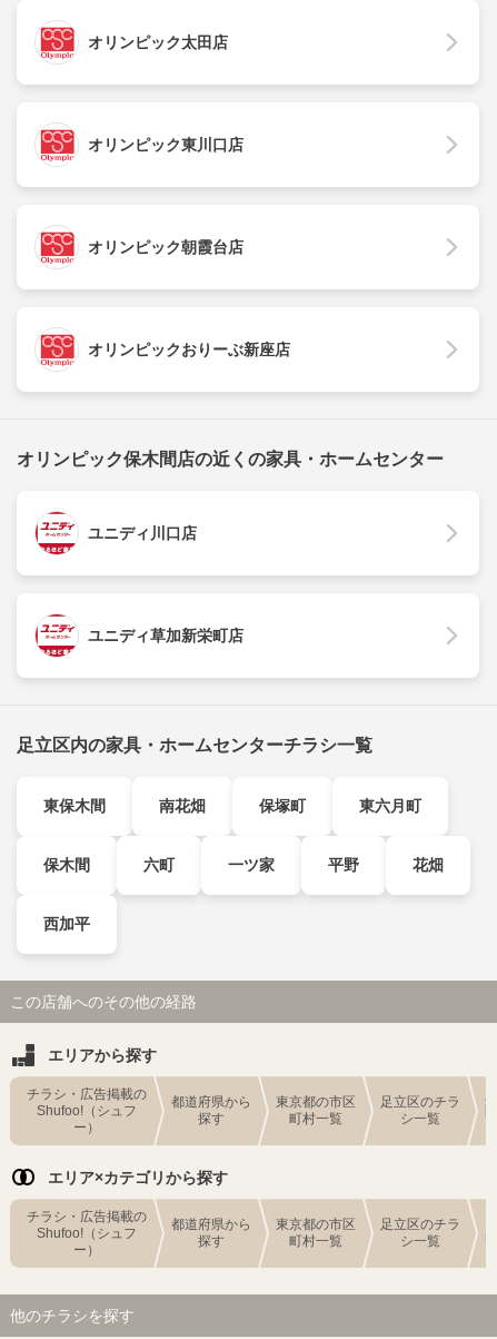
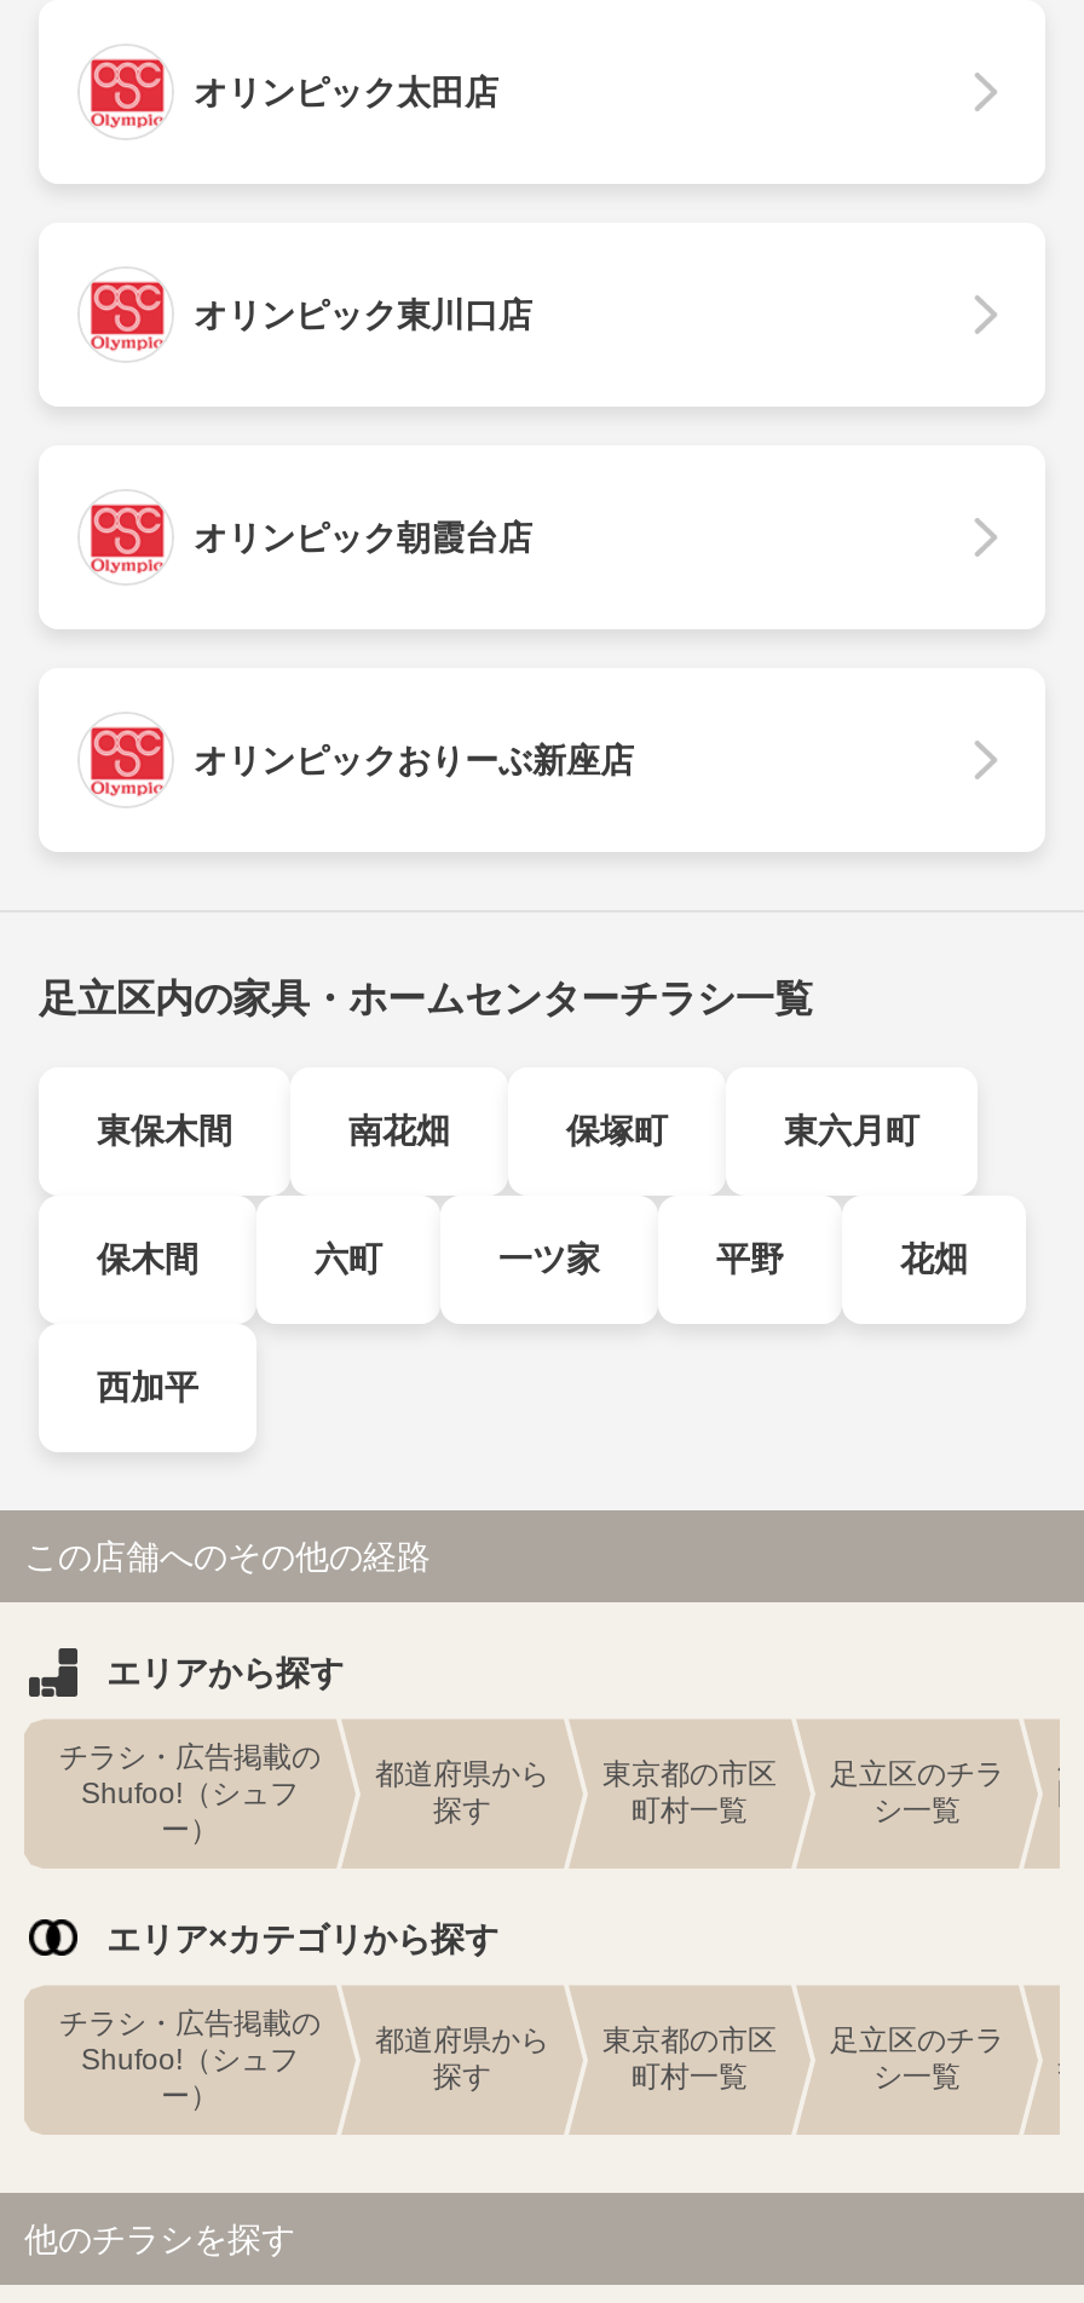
- オリンピック保木間店の近くの家具・ホームセンター

- [image]
- ユニディ川口店

- [image]
- ユニディ草加新栄町店
